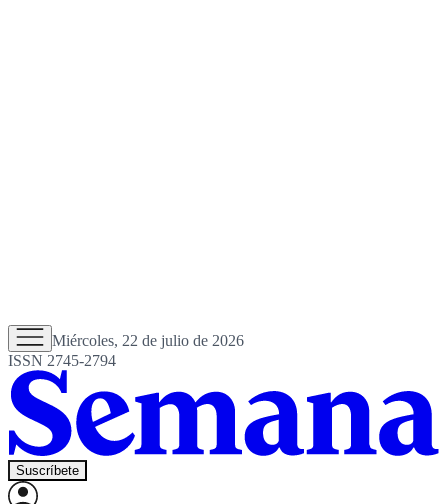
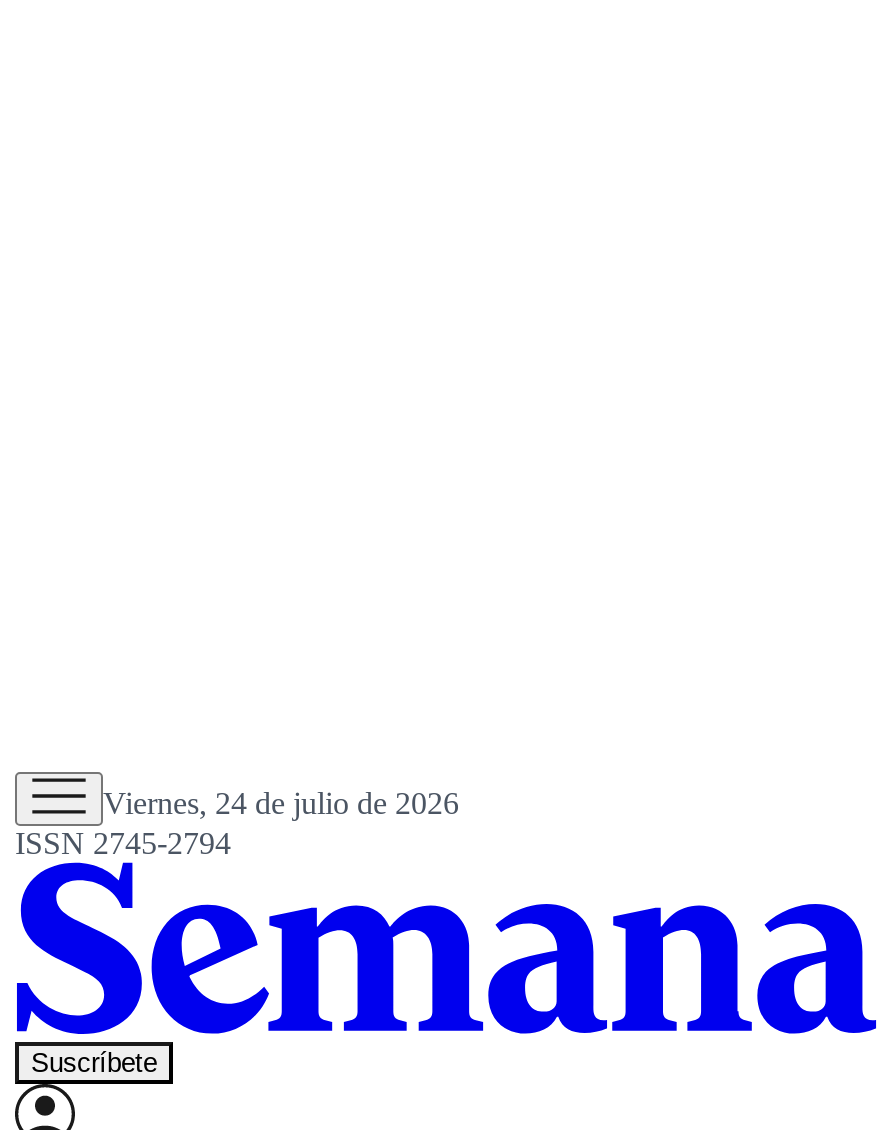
- Miércoles, 22 de julio de 2026
+ Viernes, 24 de julio de 2026
